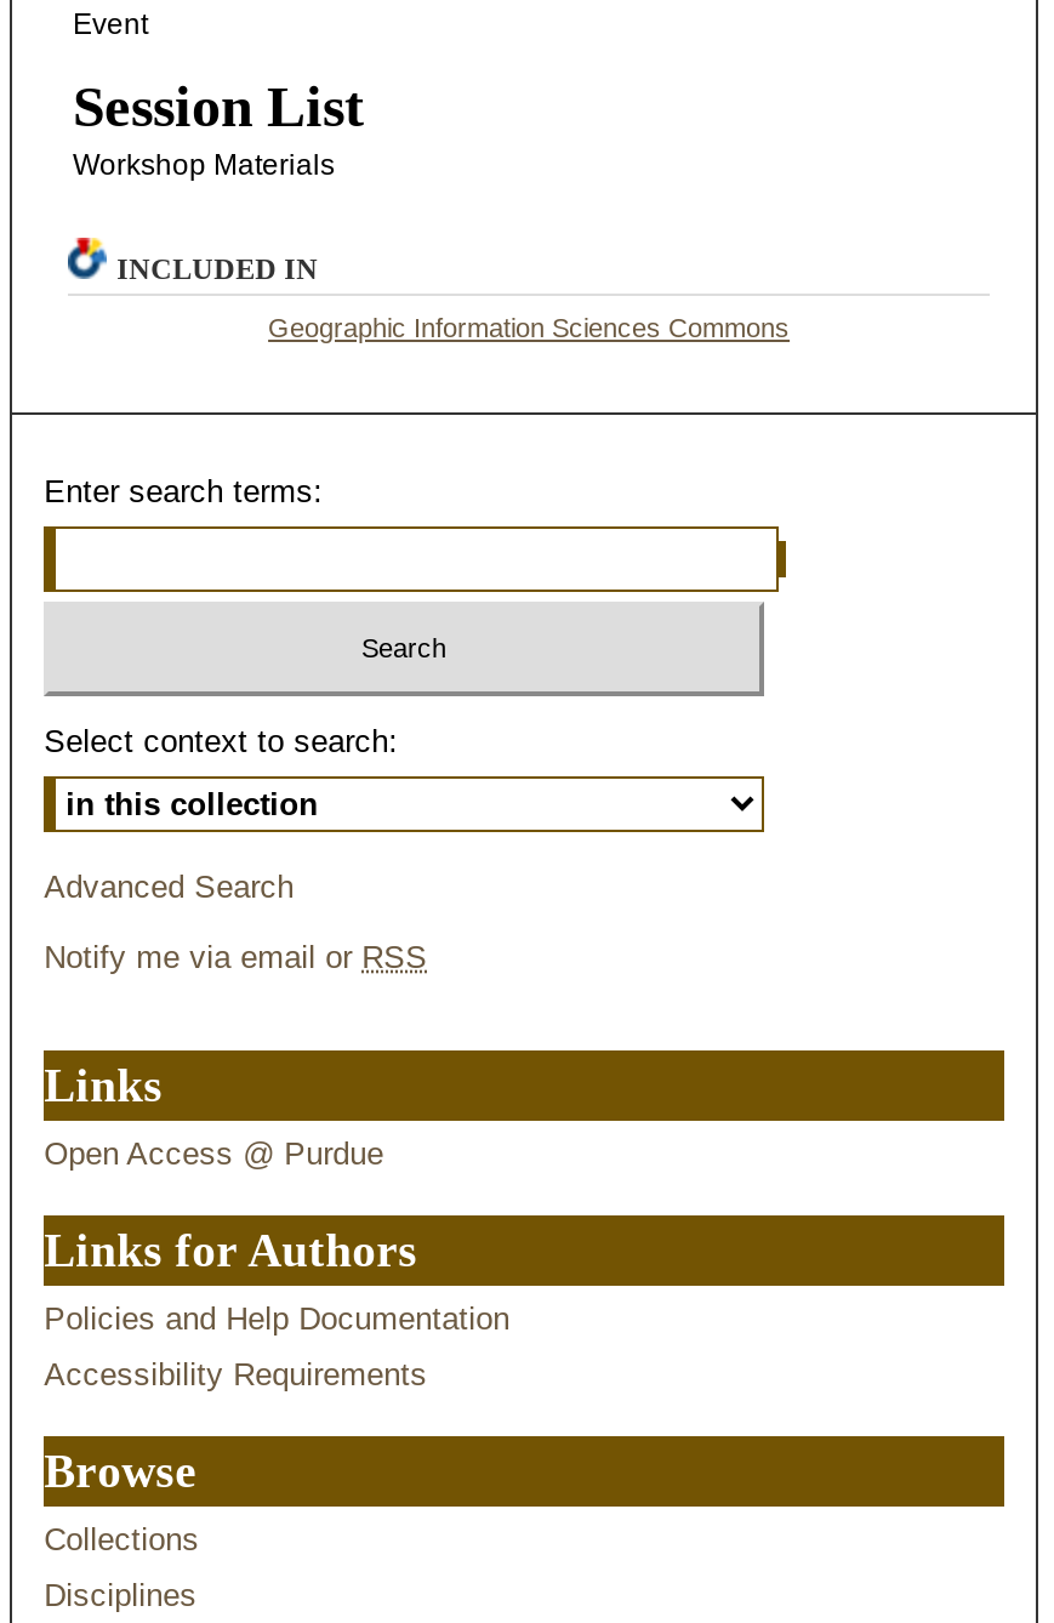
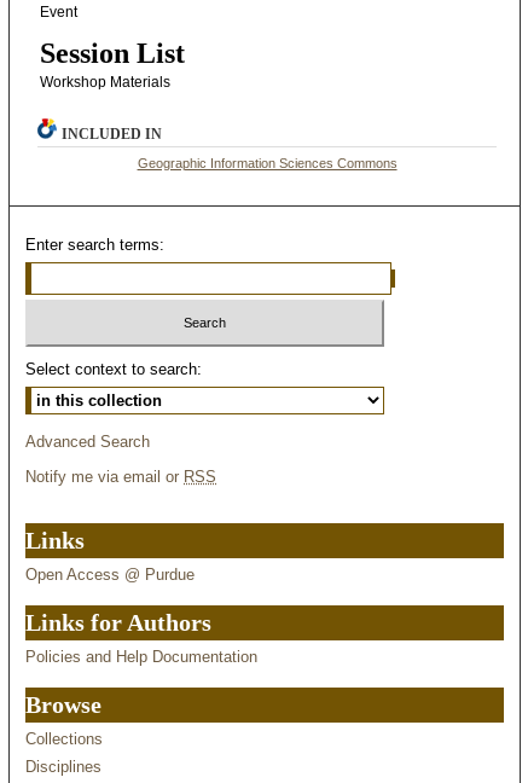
- Accessibility Requirements
